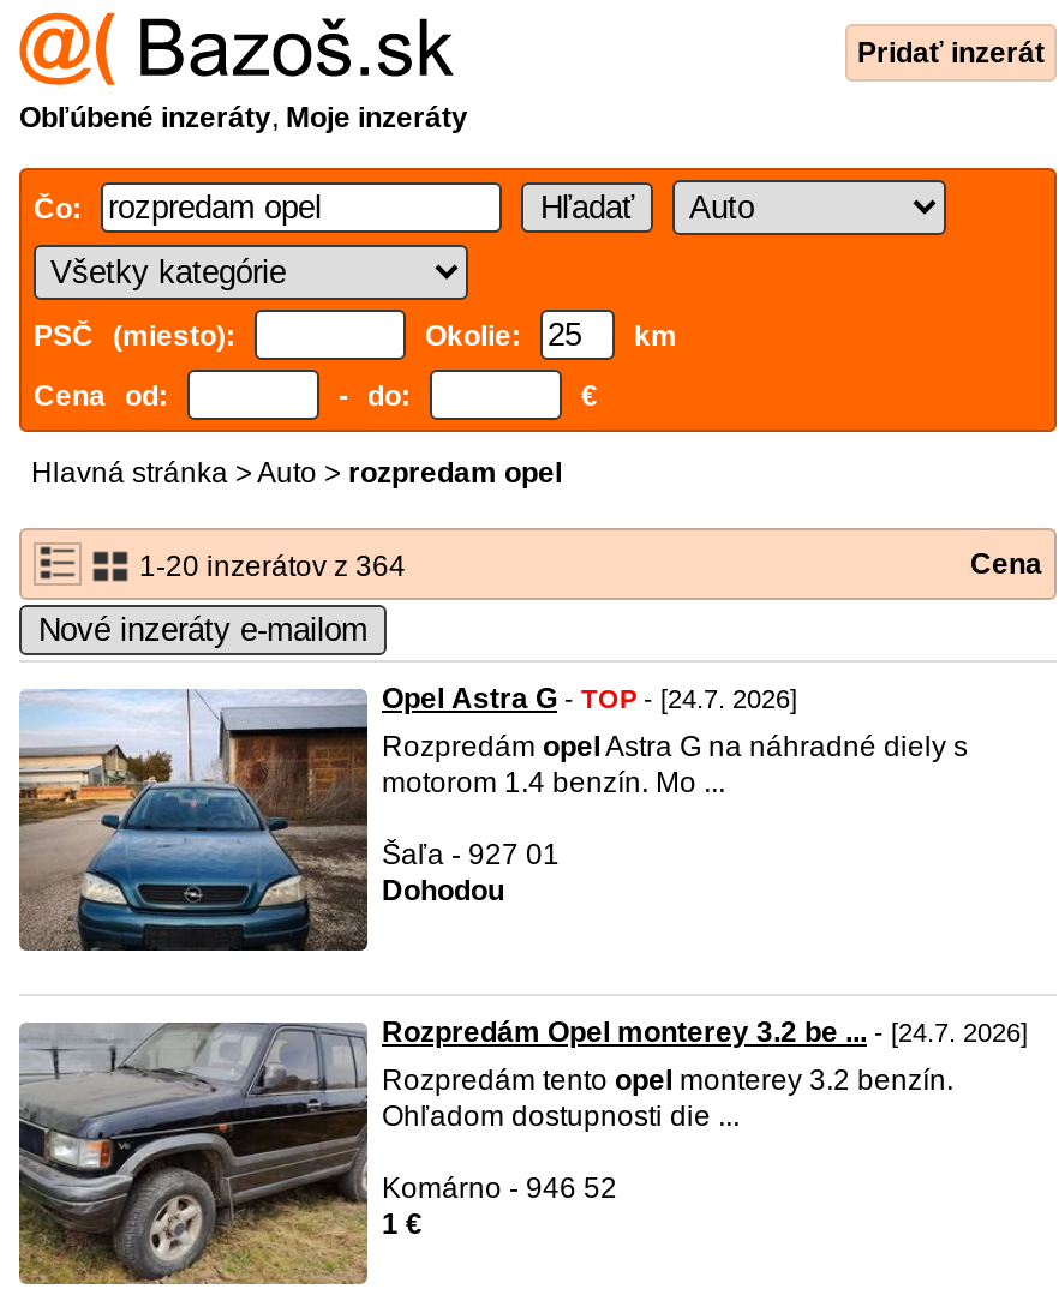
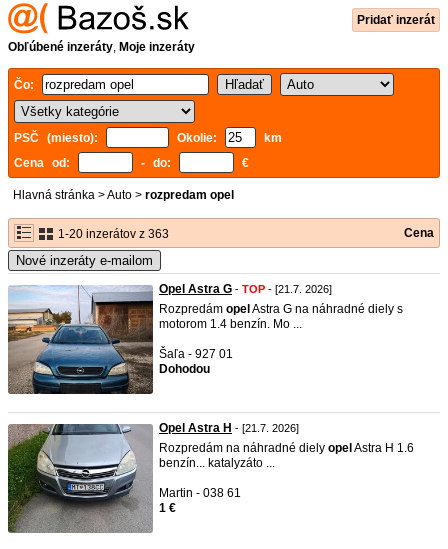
- 1-20 inzerátov z 364
+ 1-20 inzerátov z 363

- Opel Astra G - TOP - [24.7. 2026]
+ Opel Astra G - TOP - [21.7. 2026]

- [image]
- Rozpredám Opel monterey 3.2 be ... - [24.7. 2026]
- Rozpredám tento opel monterey 3.2 benzín.
- Ohľadom dostupnosti die ...
+ [image]
+ Opel Astra H - [21.7. 2026]
+ Rozpredám na náhradné diely opel Astra H 1.6
+ benzín... katalyzáto ...

- Komárno - 946 52
+ Martin - 038 61
